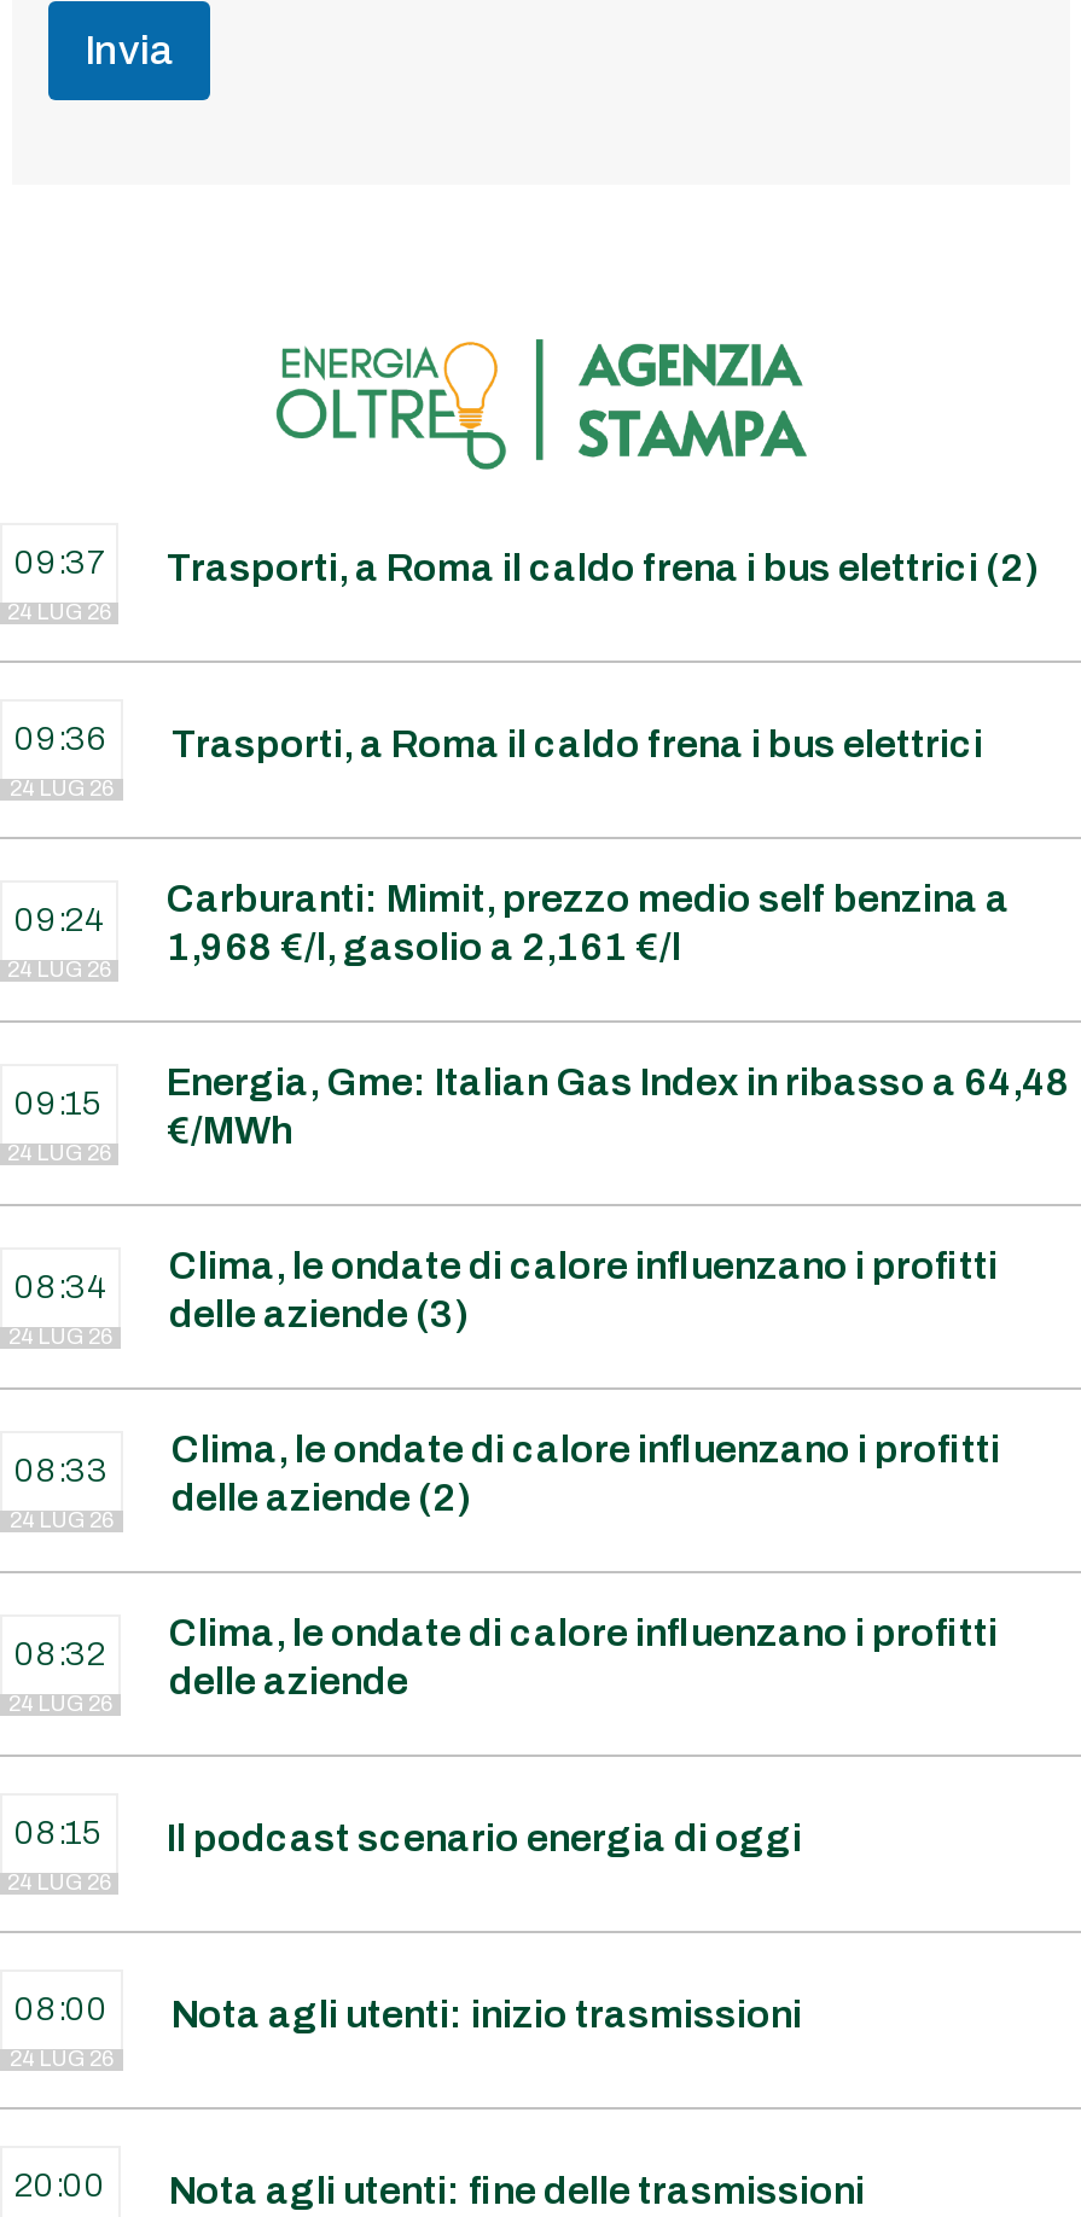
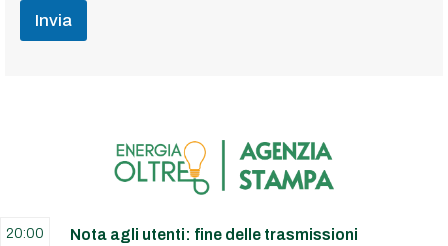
- 09:37
- 24 LUG 26

- Trasporti, a Roma il caldo frena i bus elettrici (2)

- 09:36
- 24 LUG 26

- Trasporti, a Roma il caldo frena i bus elettrici

- Carburanti: Mimit, prezzo medio self benzina a
- 1,968 €/l, gasolio a 2,161 €/l

- 09:24
- 24 LUG 26

- Energia, Gme: Italian Gas Index in ribasso a 64,48
- €/MWh

- 09:15
- 24 LUG 26

- Clima, le ondate di calore influenzano i profitti
- delle aziende (3)

- 08:34
- 24 LUG 26

- Clima, le ondate di calore influenzano i profitti
- delle aziende (2)

- 08:33
- 24 LUG 26

- Clima, le ondate di calore influenzano i profitti
- delle aziende

- 08:32
- 24 LUG 26

- 08:15
- 24 LUG 26

- Il podcast scenario energia di oggi

- 08:00
- 24 LUG 26

- Nota agli utenti: inizio trasmissioni
